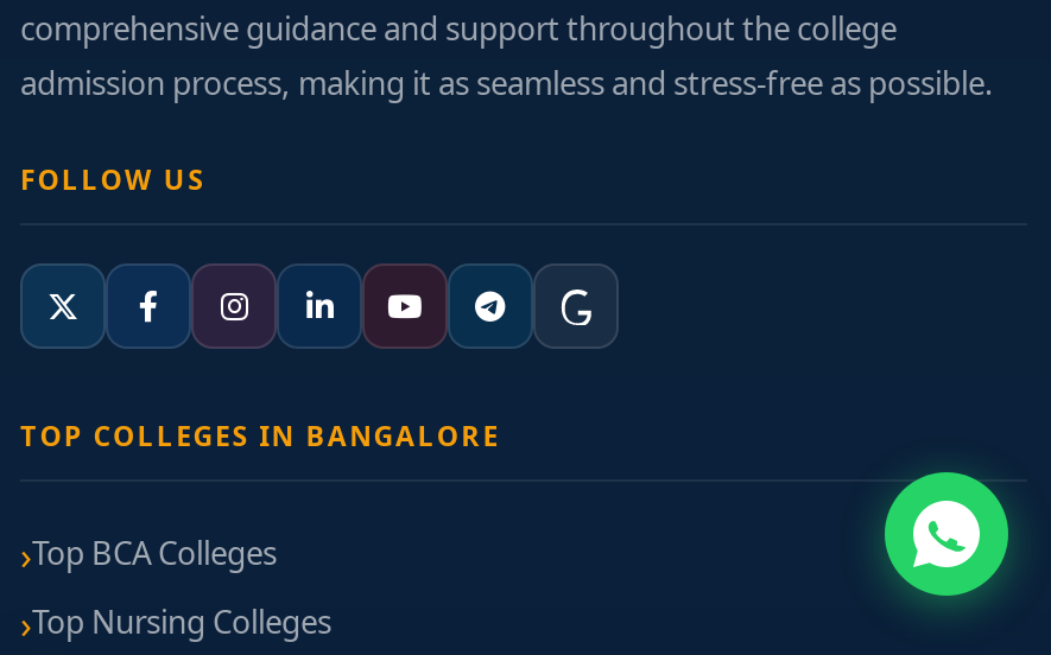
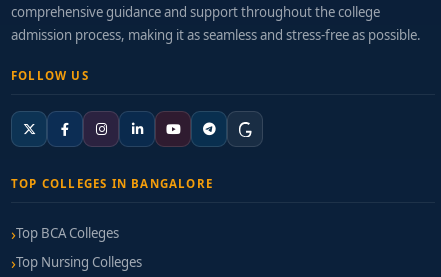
- [image]
